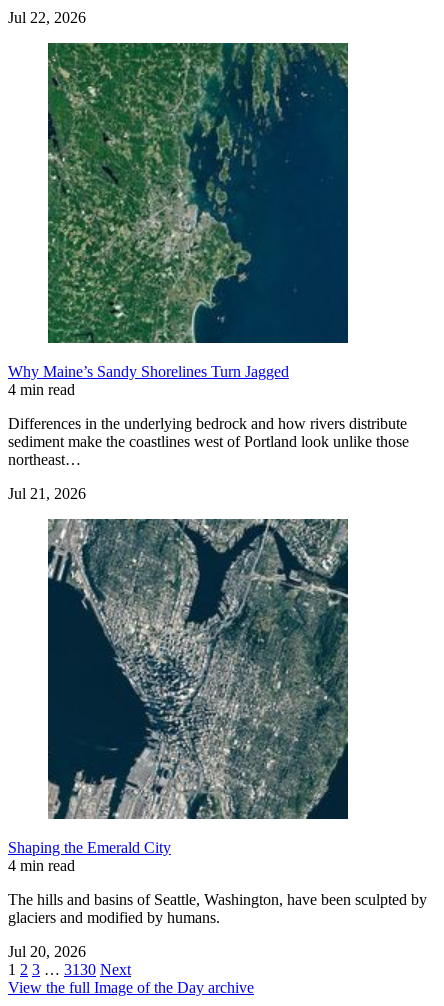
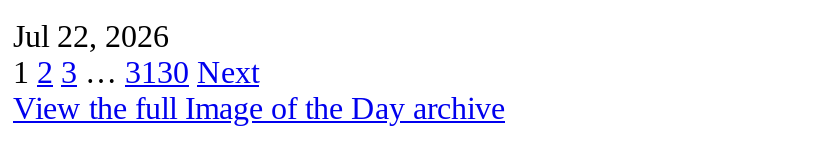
- [image]
- Why Maine’s Sandy Shorelines Turn Jagged
- 4 min read
- Differences in the underlying bedrock and how rivers distribute
- sediment make the coastlines west of Portland look unlike those
- northeast…
- Jul 21, 2026

- [image]
- Shaping the Emerald City
- 4 min read
- The hills and basins of Seattle, Washington, have been sculpted by
- glaciers and modified by humans.
- Jul 20, 2026
